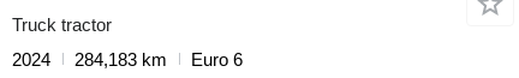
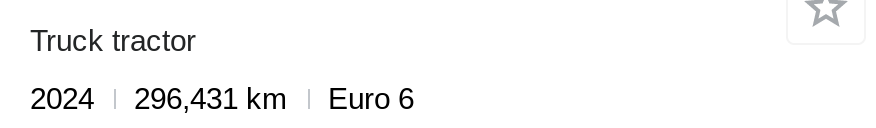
- 2024 284,183 km Euro 6
+ 2024 296,431 km Euro 6
